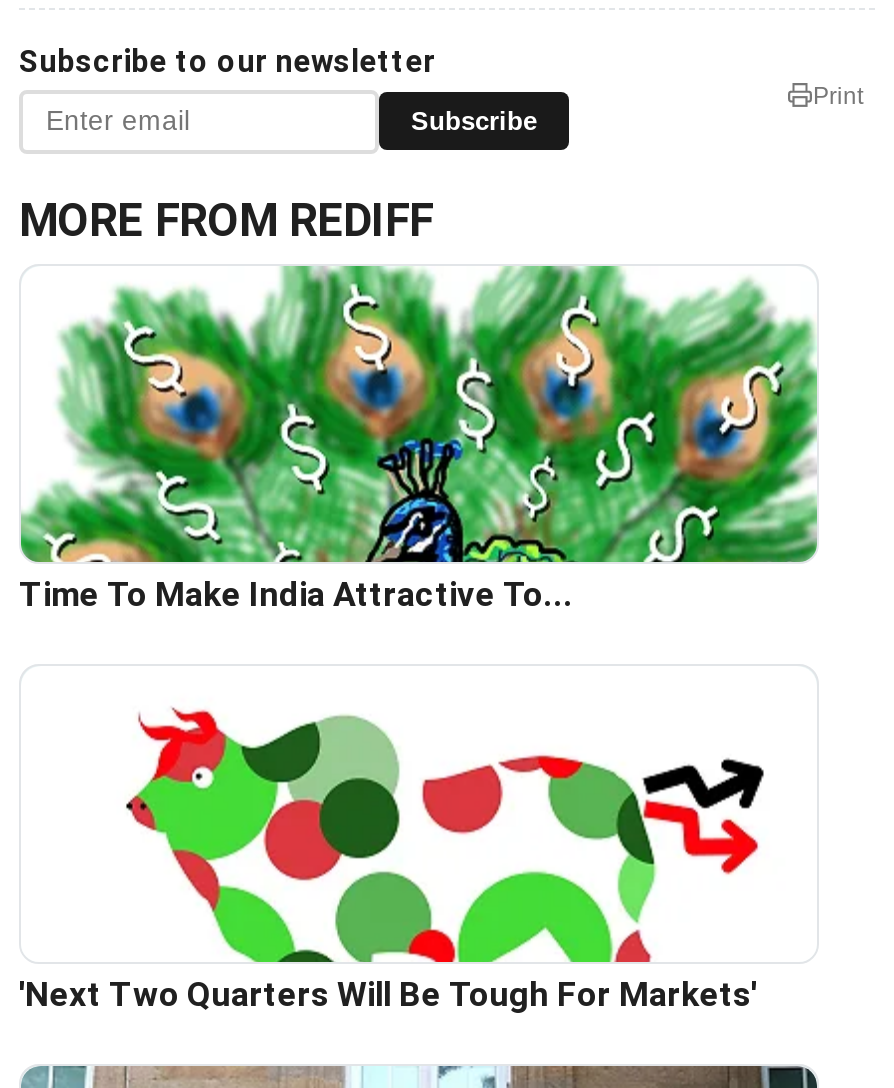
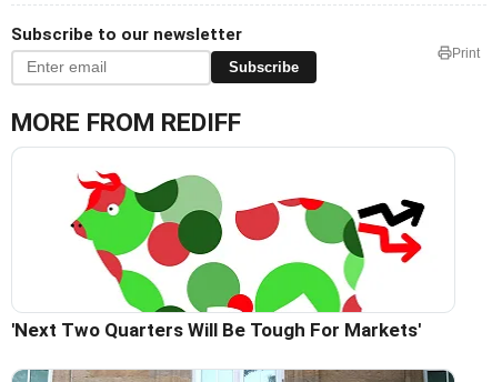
- [image]
- Time To Make India Attractive To...
